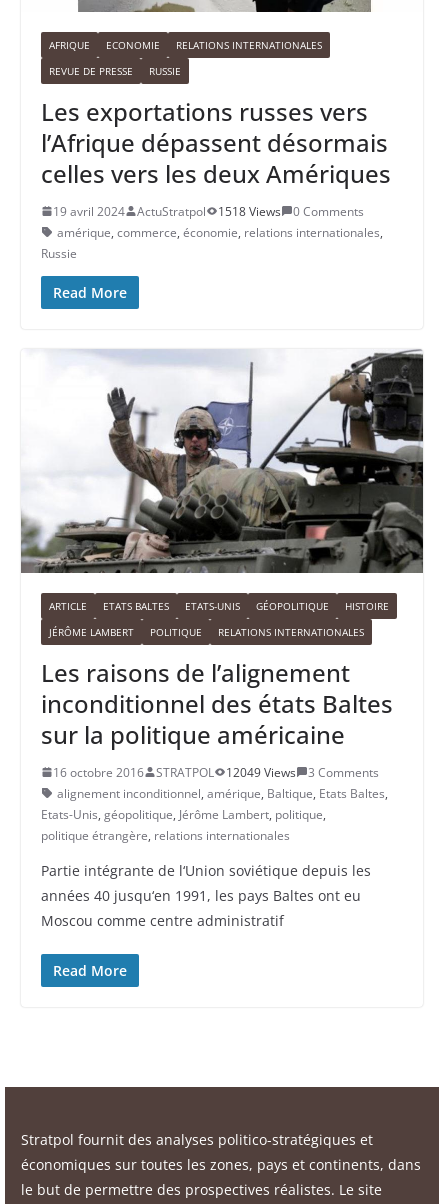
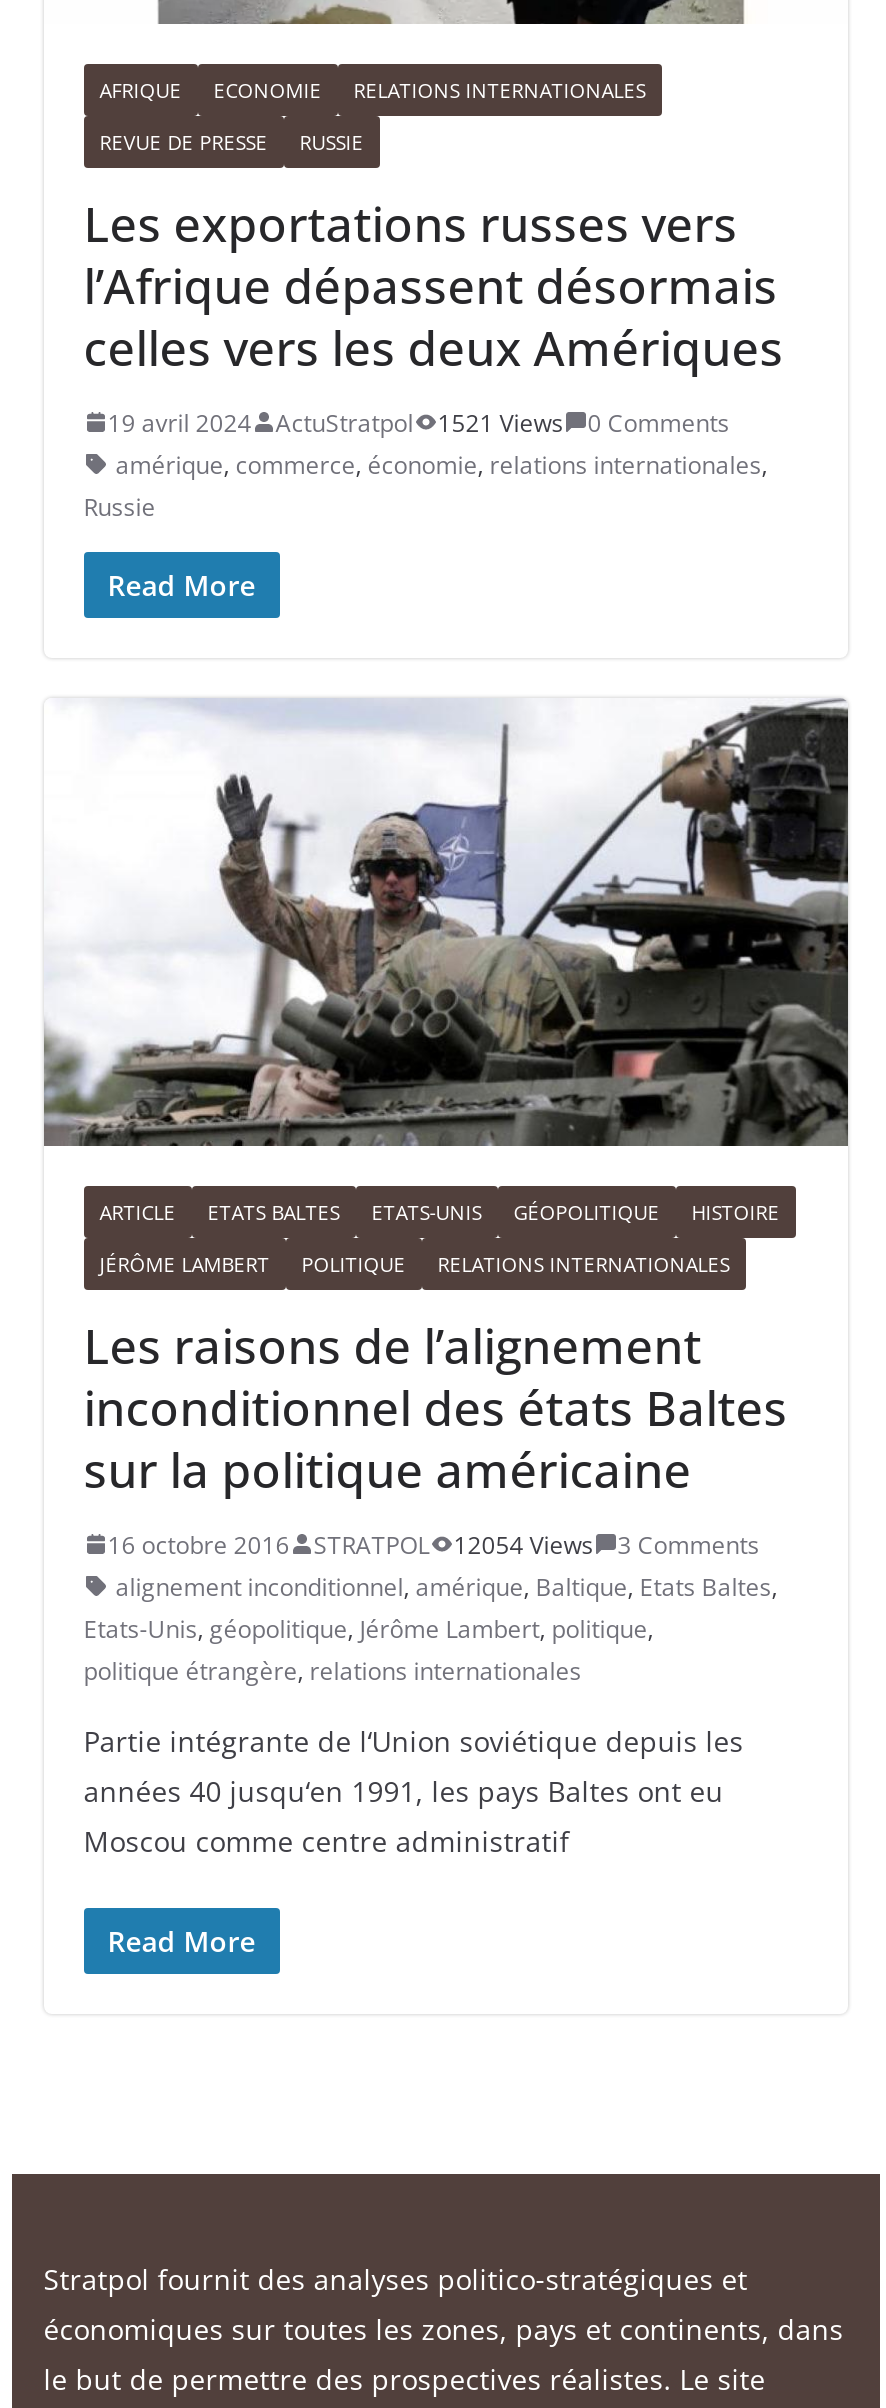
- 19 avril 2024 ActuStratpol 1518 Views 0 Comments
+ 19 avril 2024 ActuStratpol 1521 Views 0 Comments

- 16 octobre 2016 STRATPOL 12049 Views 3 Comments
+ 16 octobre 2016 STRATPOL 12054 Views 3 Comments
